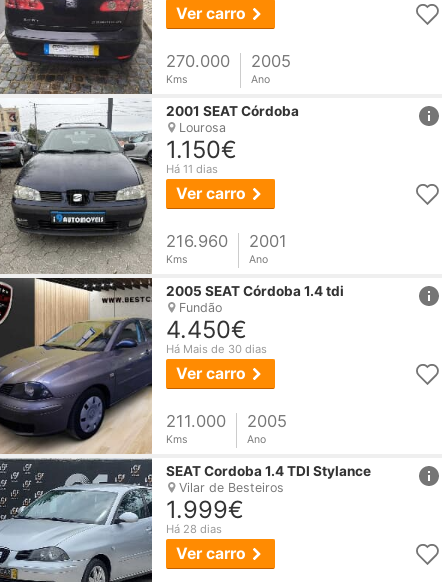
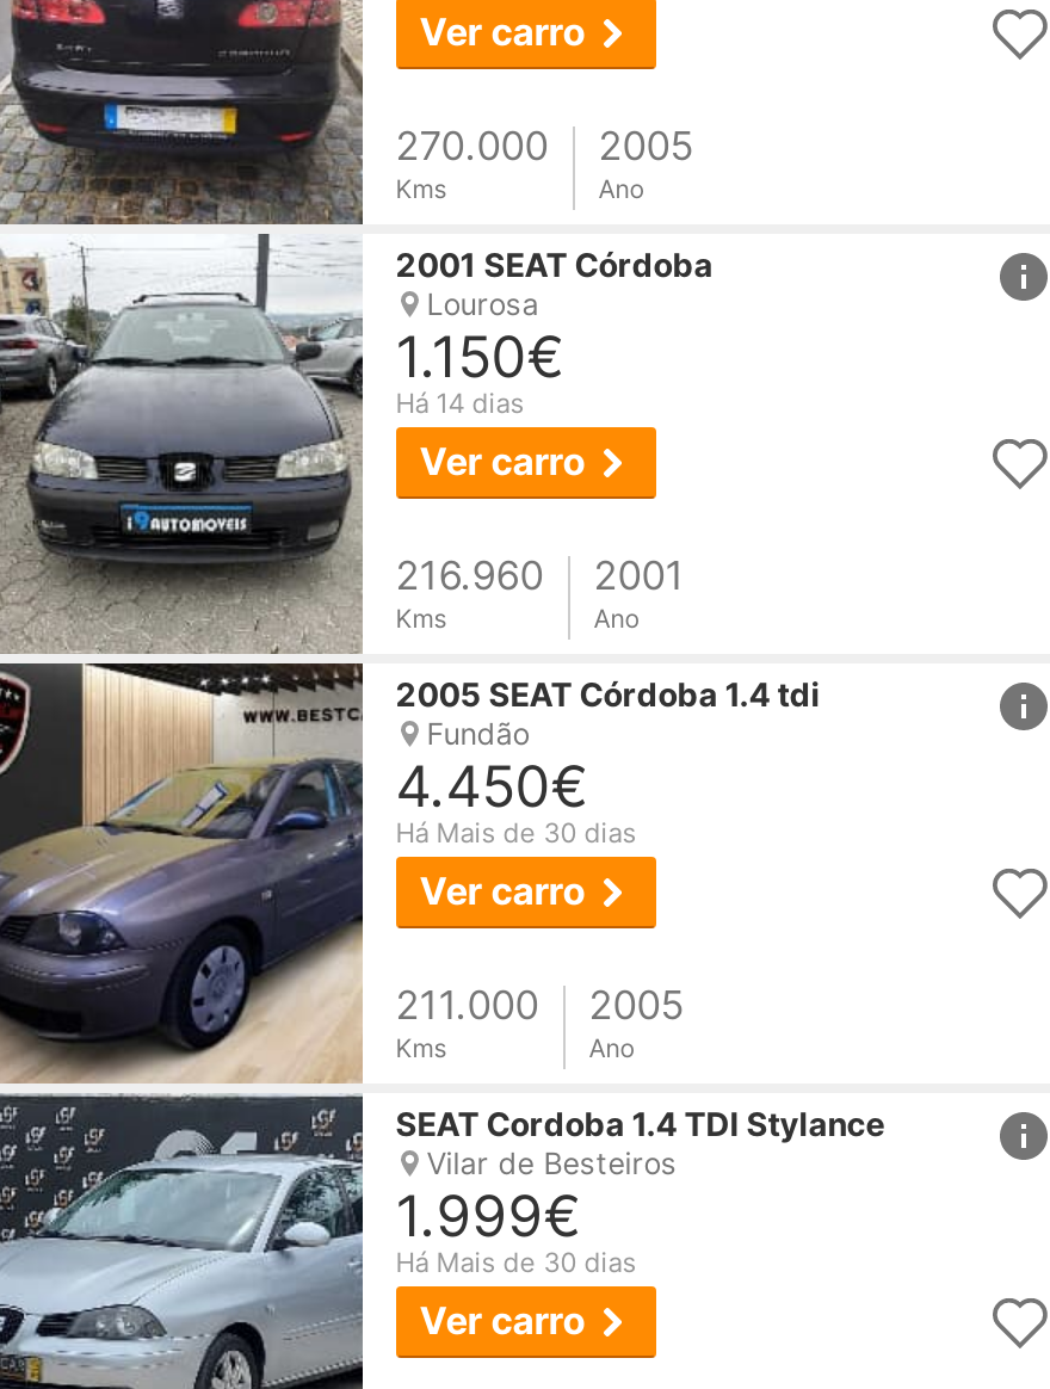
- Há 11 dias
+ Há 14 dias

- Há 28 dias
+ Há Mais de 30 dias
